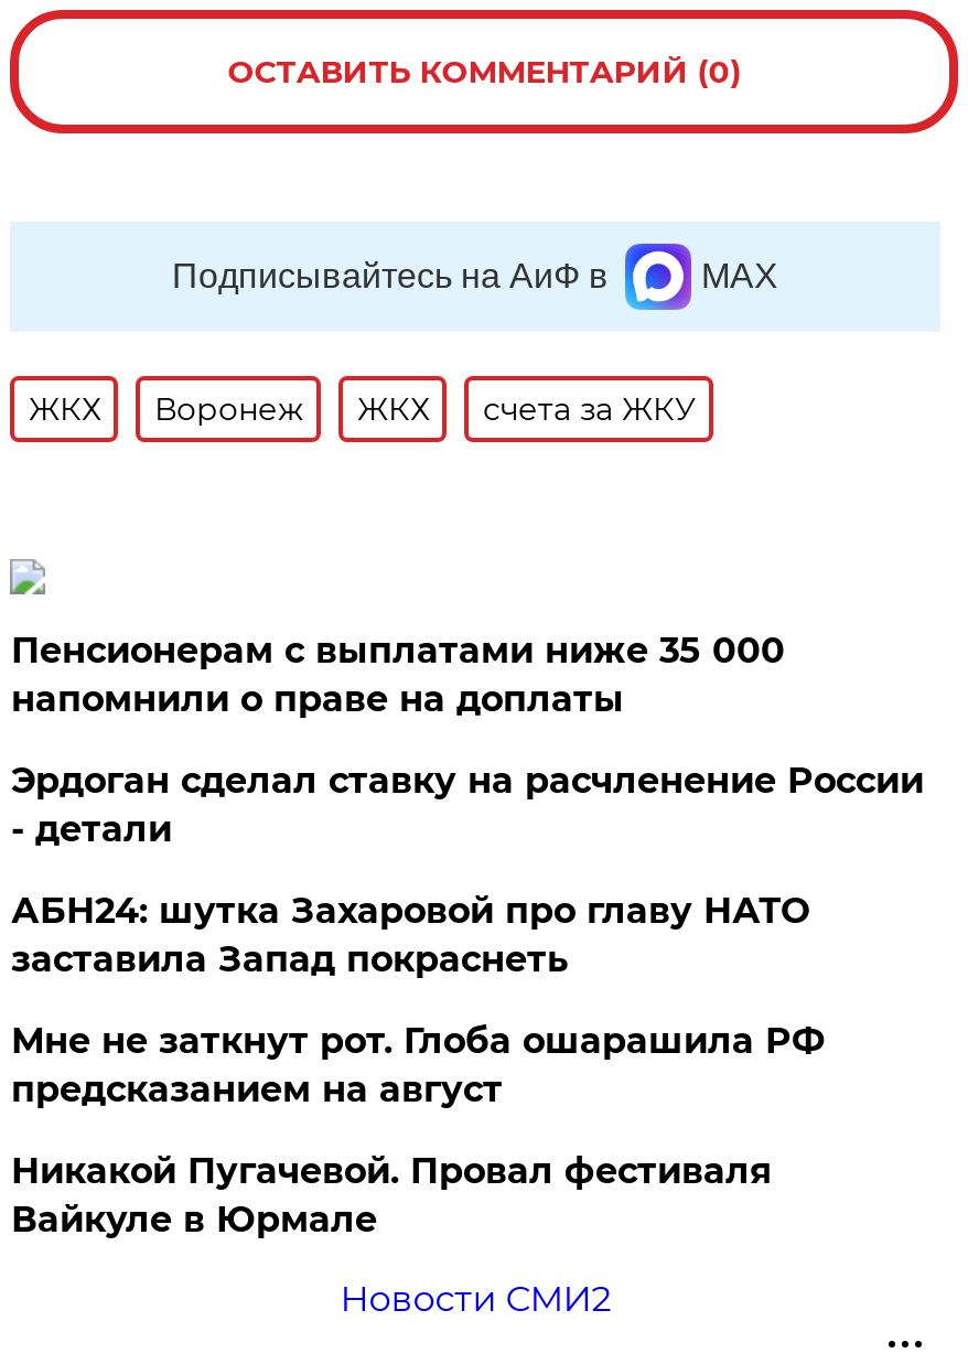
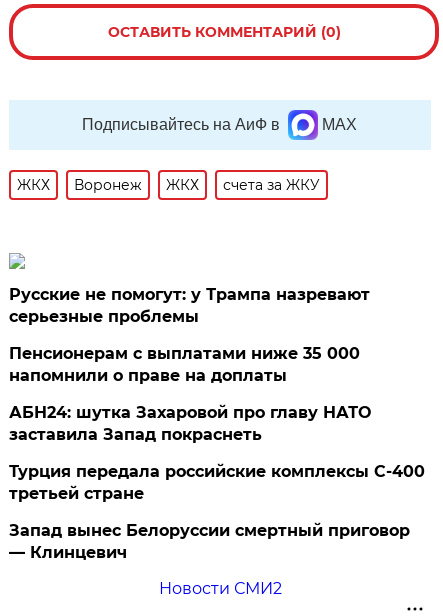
+ Русские не помогут: у Трампа назревают
+ серьезные проблемы

moved down: Пенсионерам с выплатами ниже 35 000 | напомнили о праве на доплаты

- Эрдоган сделал ставку на расчленение России
- - детали

- Мне не заткнут рот. Глоба ошарашила РФ
- предсказанием на август
+ Турция передала российские комплексы С-400
+ третьей стране

- Никакой Пугачевой. Провал фестиваля
- Вайкуле в Юрмале
+ Запад вынес Белоруссии смертный приговор
+ — Клинцевич
